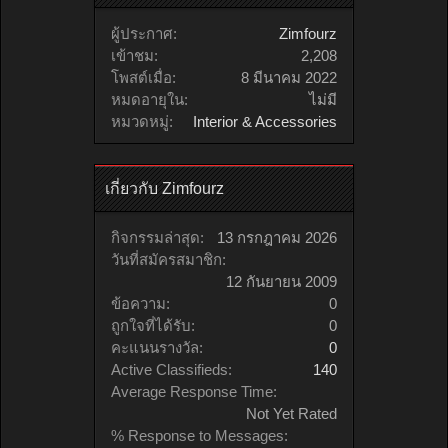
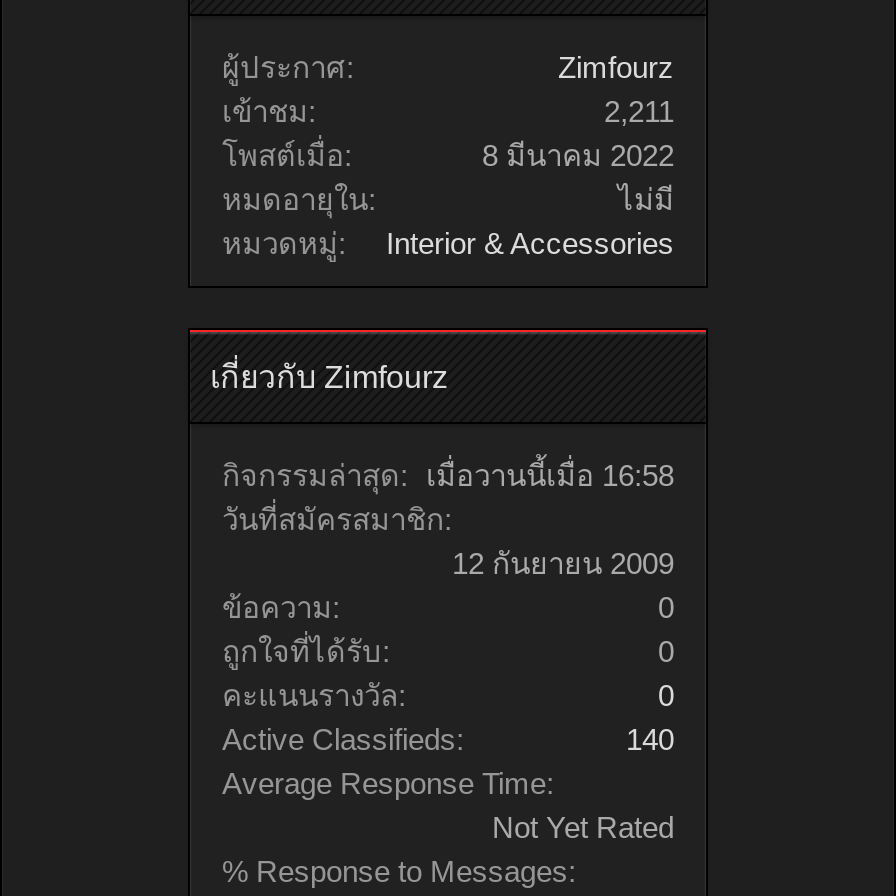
- 2,208
+ 2,211

- กิจกรรมล่าสุด:
- 13 กรกฎาคม 2026
+ กิจกรรมล่าสุด: เมื่อวานนี้เมื่อ 16:58
